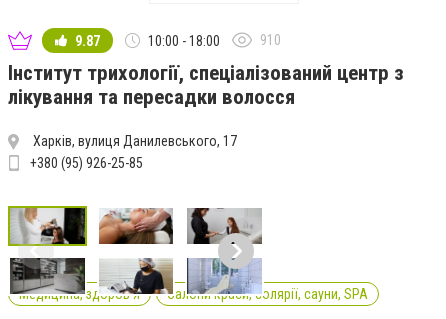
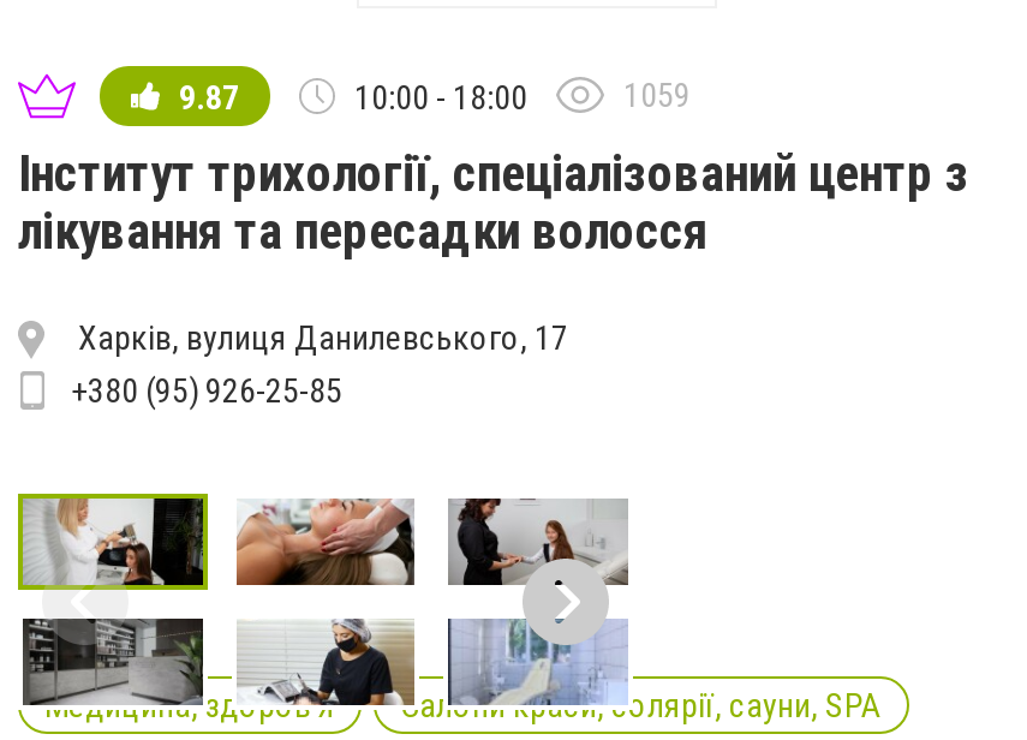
- 910
+ 1059
